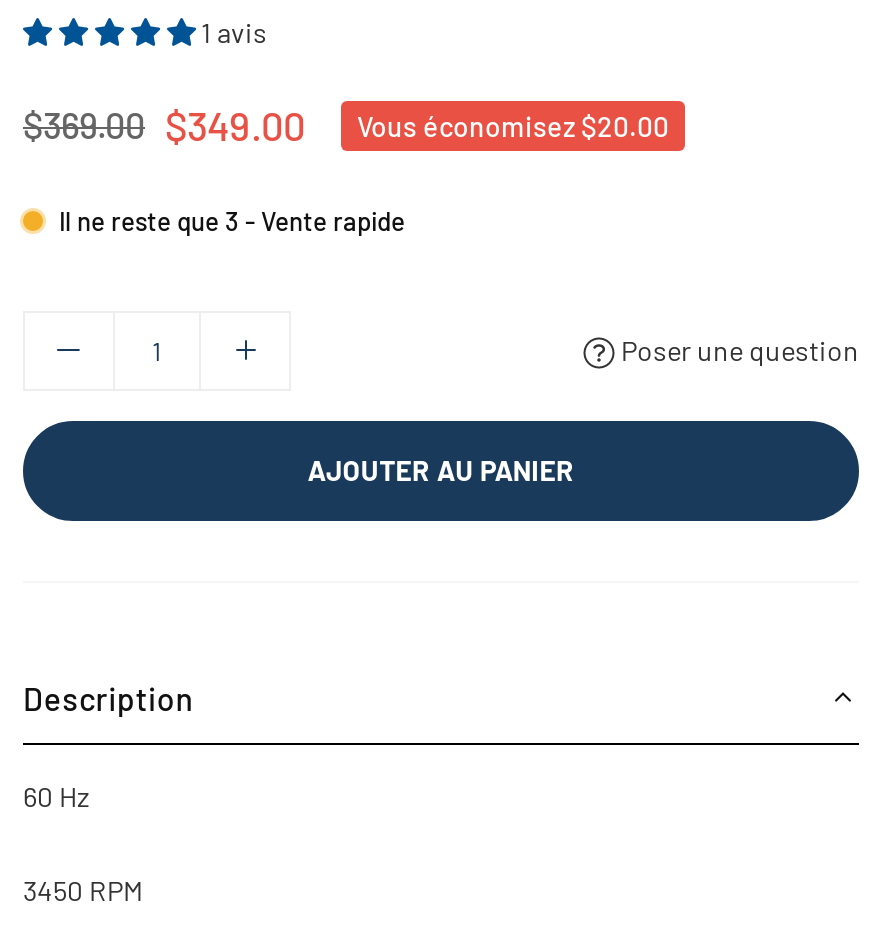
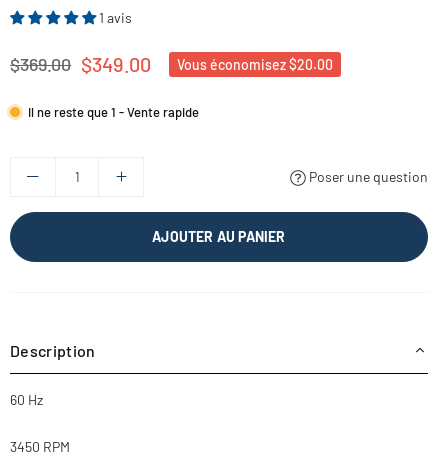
- Il ne reste que 3 - Vente rapide
+ Il ne reste que 1 - Vente rapide
